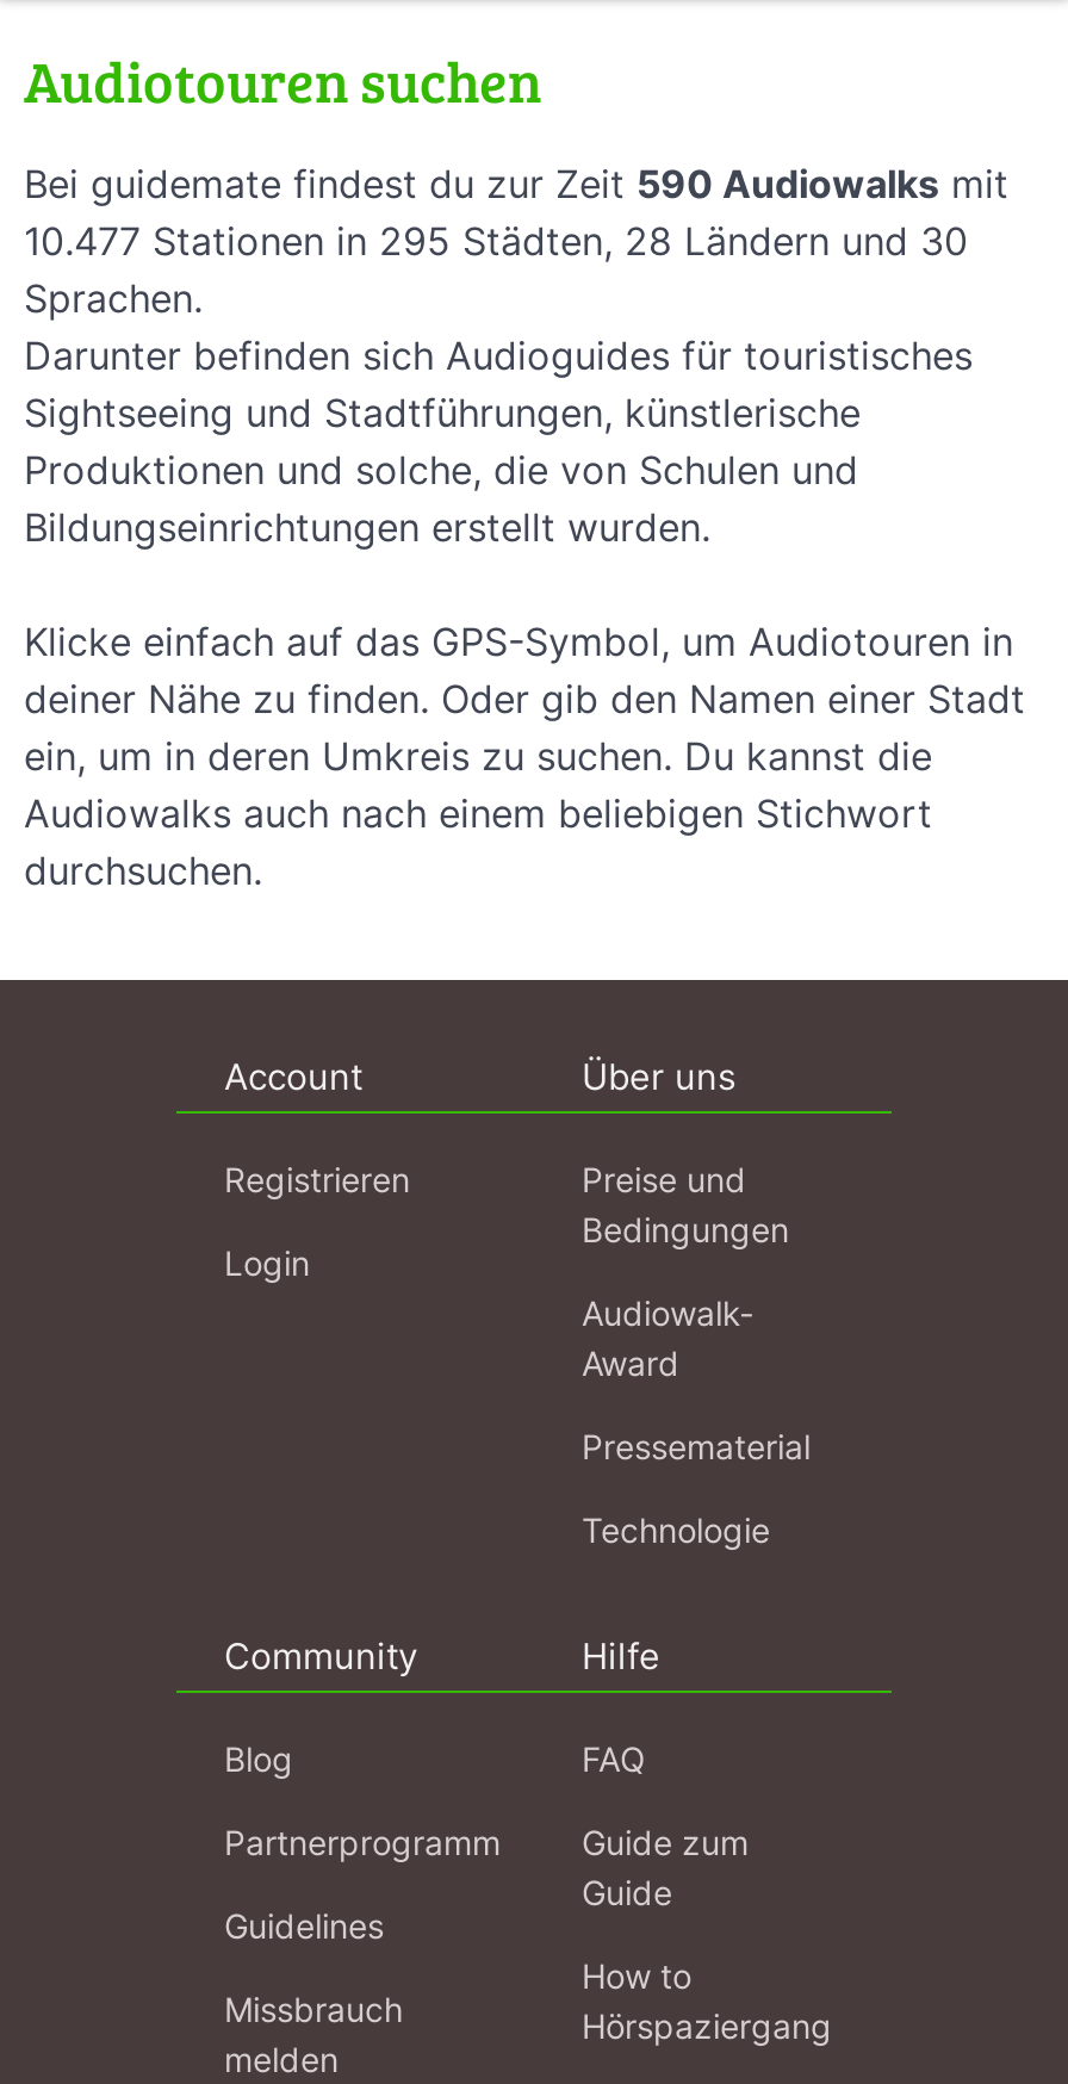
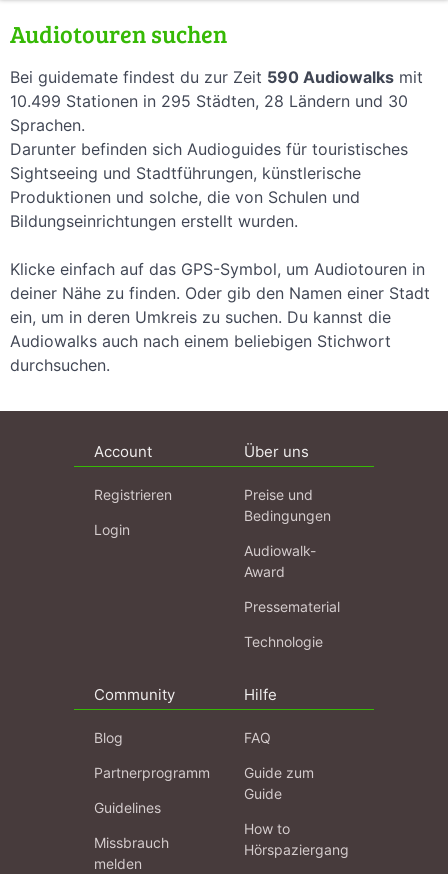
- 10.477 Stationen in 295 Städten, 28 Ländern und 30
+ 10.499 Stationen in 295 Städten, 28 Ländern und 30
